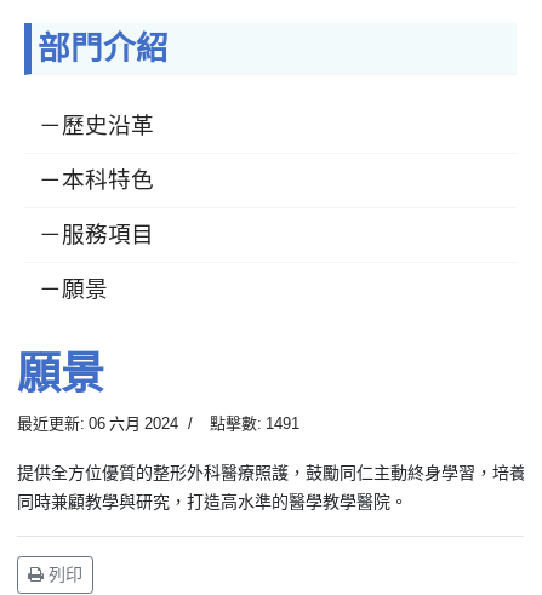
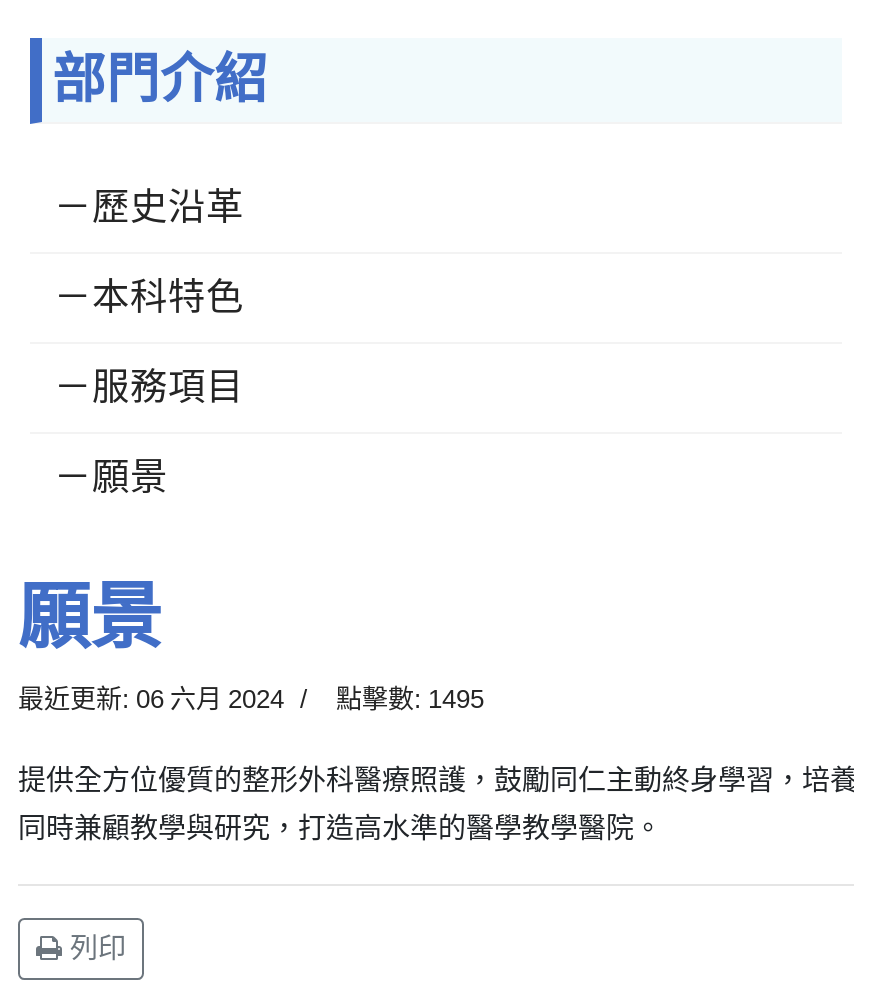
- 最近更新: 06 六月 2024 點擊數: 1491
+ 最近更新: 06 六月 2024 點擊數: 1495
